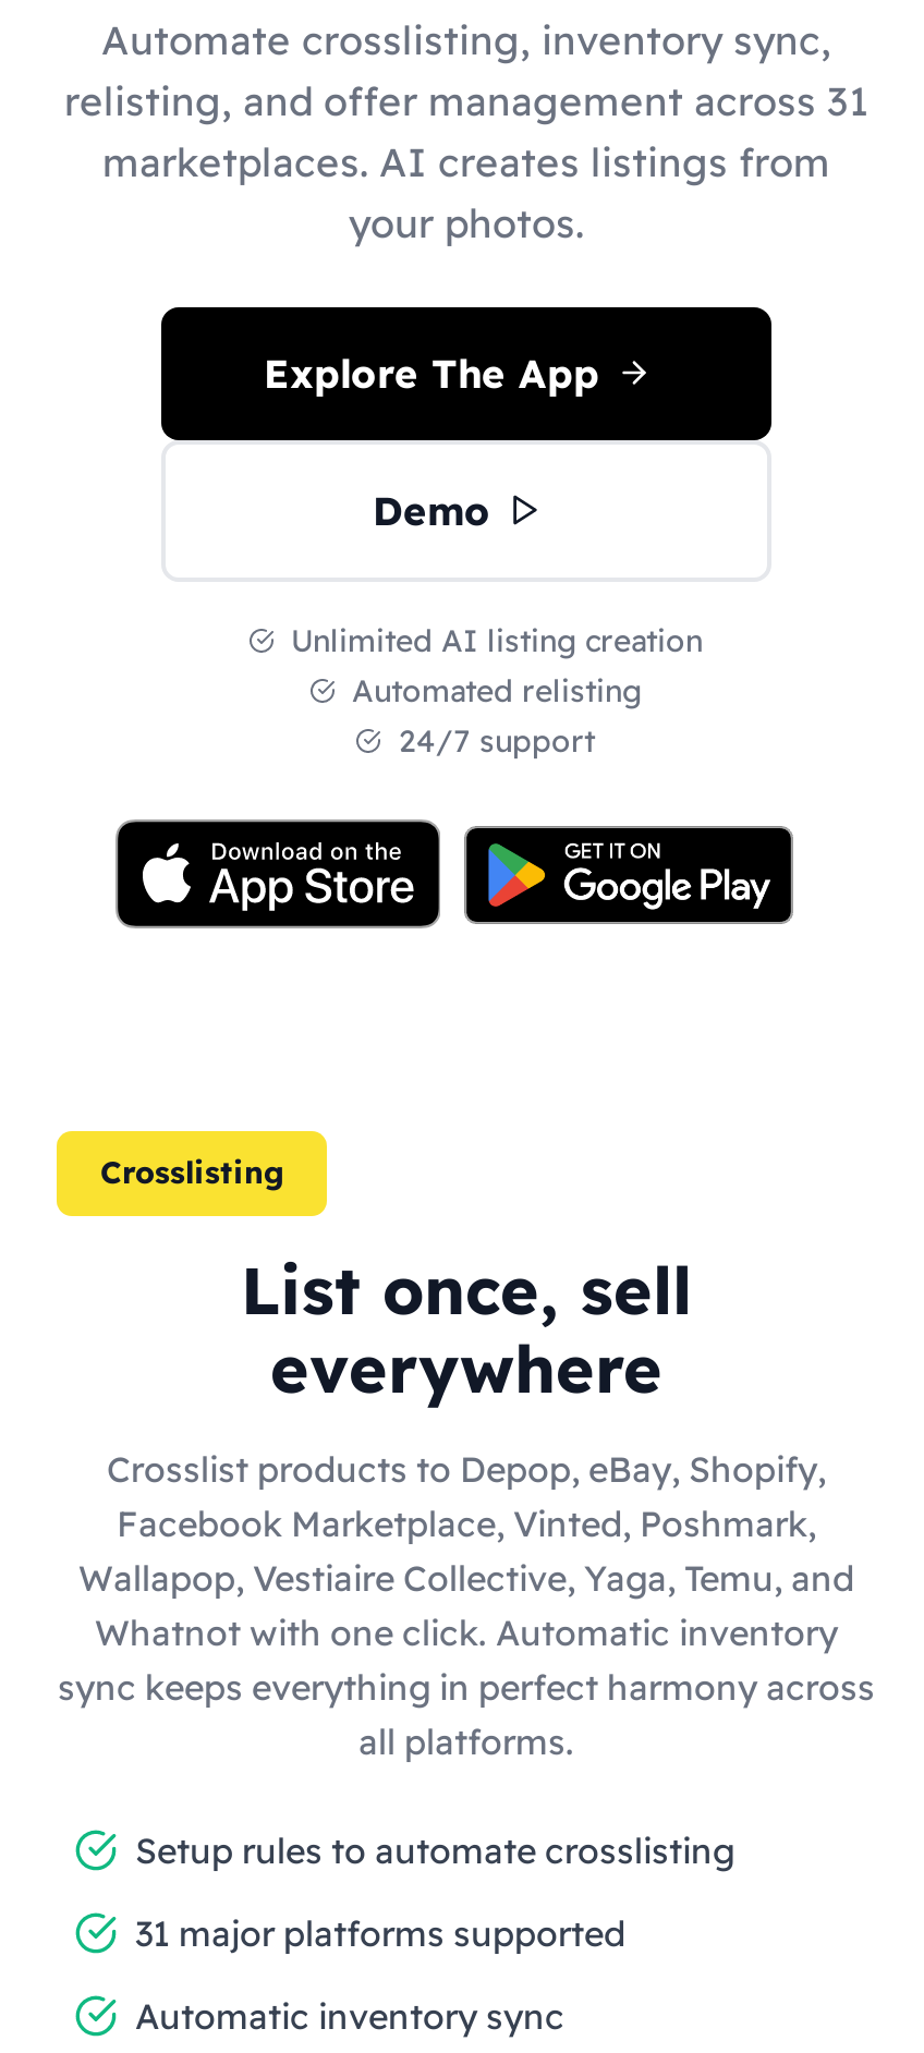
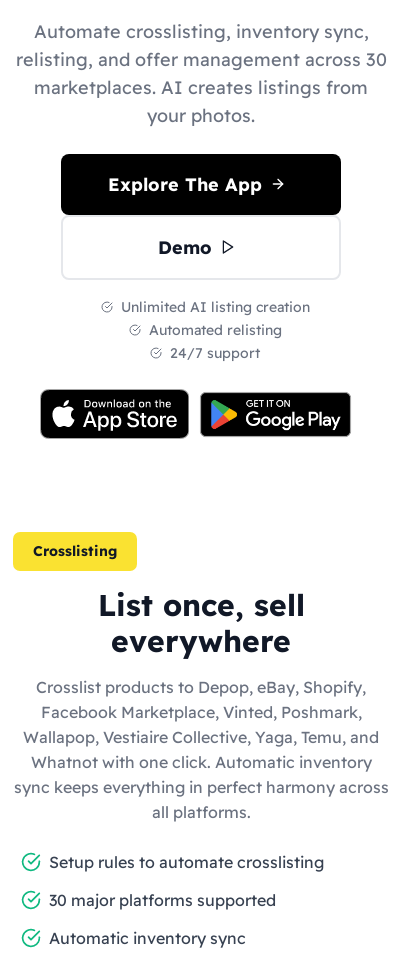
- relisting, and offer management across 31
+ relisting, and offer management across 30

- 31 major platforms supported
+ 30 major platforms supported
